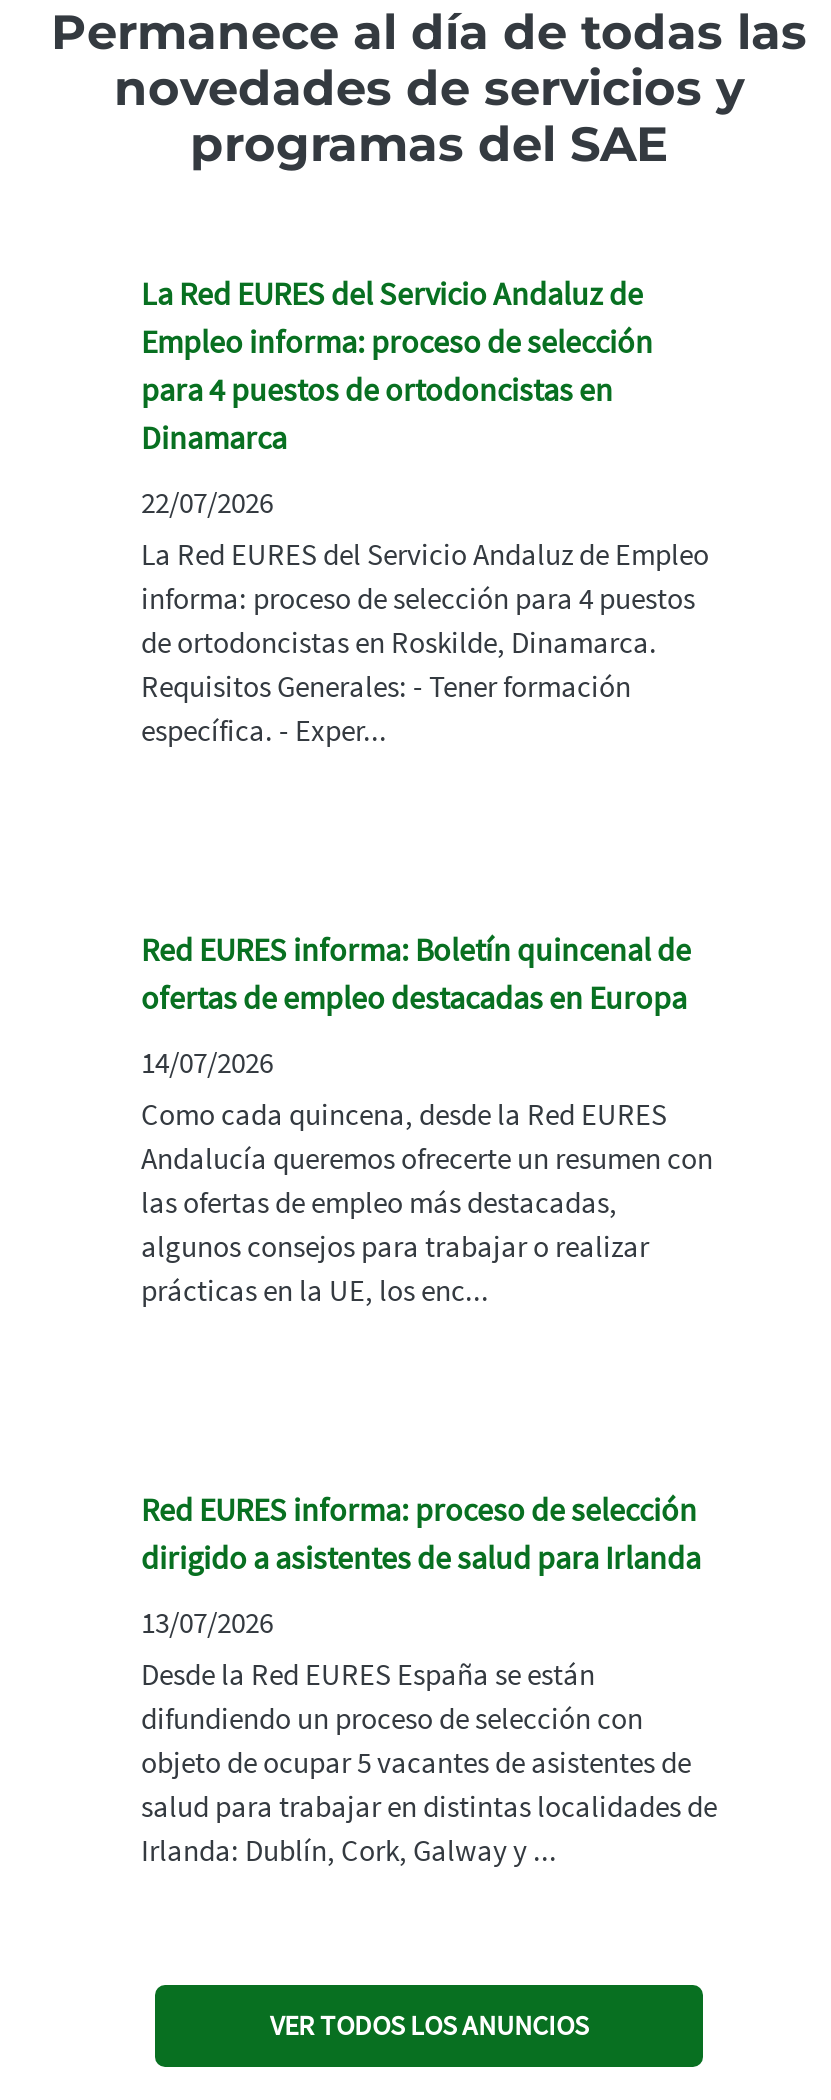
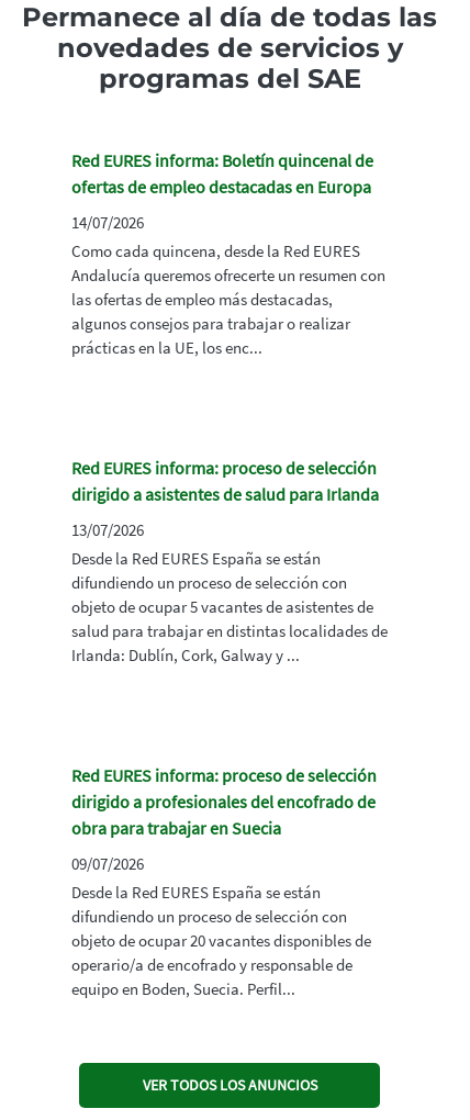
- La Red EURES del Servicio Andaluz de
- Empleo informa: proceso de selección
- para 4 puestos de ortodoncistas en
- Dinamarca
- 22/07/2026
- La Red EURES del Servicio Andaluz de Empleo
- informa: proceso de selección para 4 puestos
- de ortodoncistas en Roskilde, Dinamarca.
- Requisitos Generales: - Tener formación
- específica. - Exper...

moved up: Red EURES informa: Boletín quincenal de | ofertas de empleo destacadas en Europa | 14/07/2026 | ... | salud para trabajar en distintas localidades de | Irlanda: Dublín, Cork, Galway y ...

+ Red EURES informa: proceso de selección
+ dirigido a profesionales del encofrado de
+ obra para trabajar en Suecia
+ 09/07/2026
+ Desde la Red EURES España se están
+ difundiendo un proceso de selección con
+ objeto de ocupar 20 vacantes disponibles de
+ operario/a de encofrado y responsable de
+ equipo en Boden, Suecia. Perfil...
